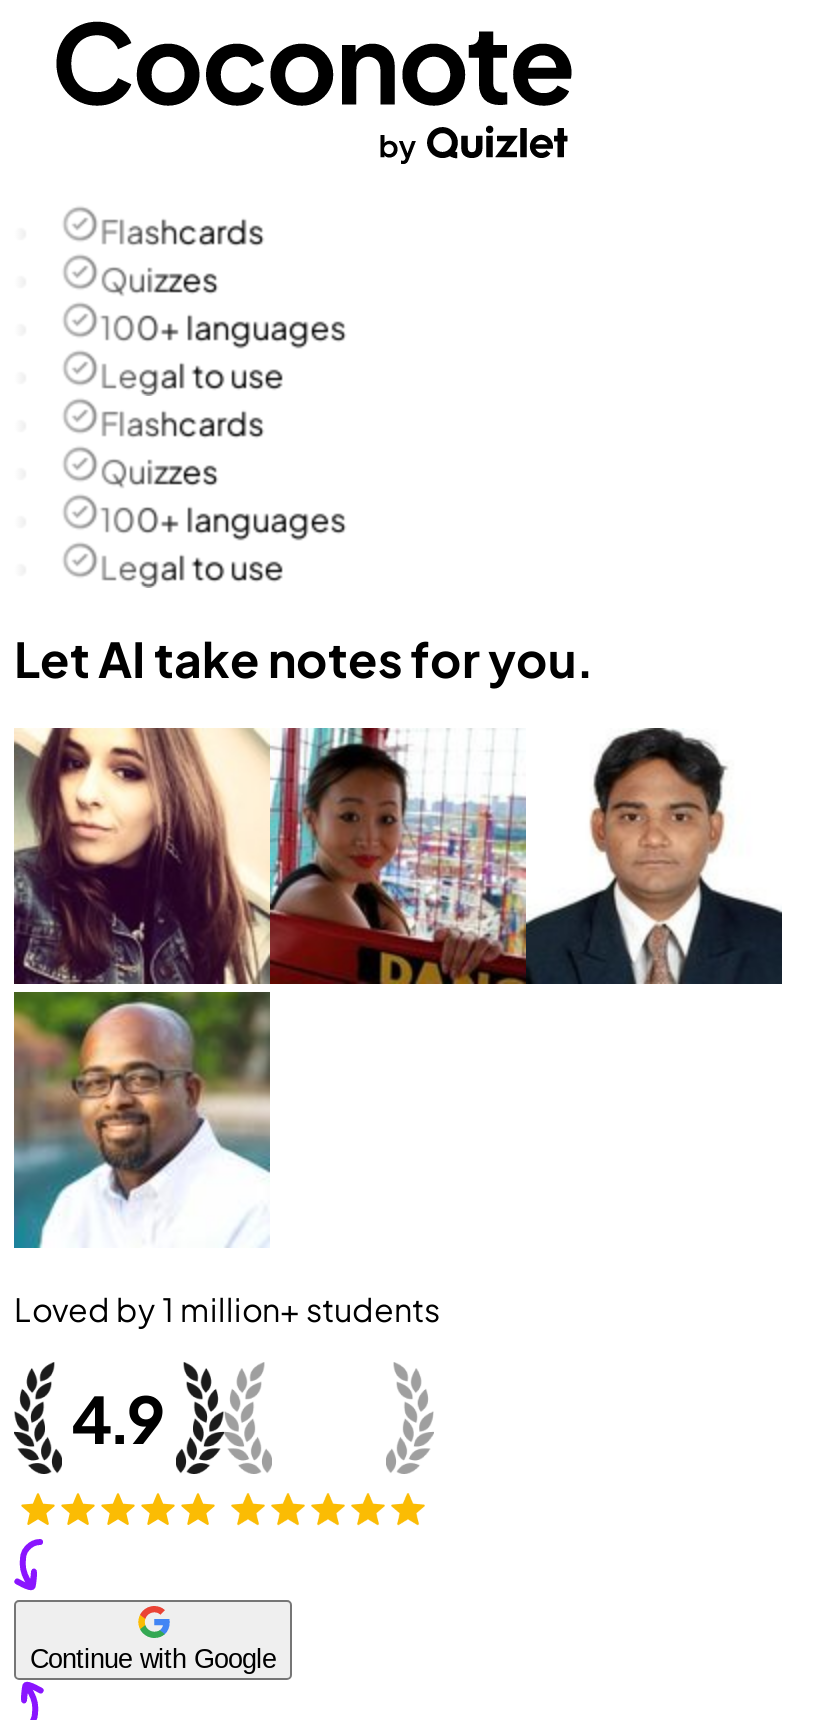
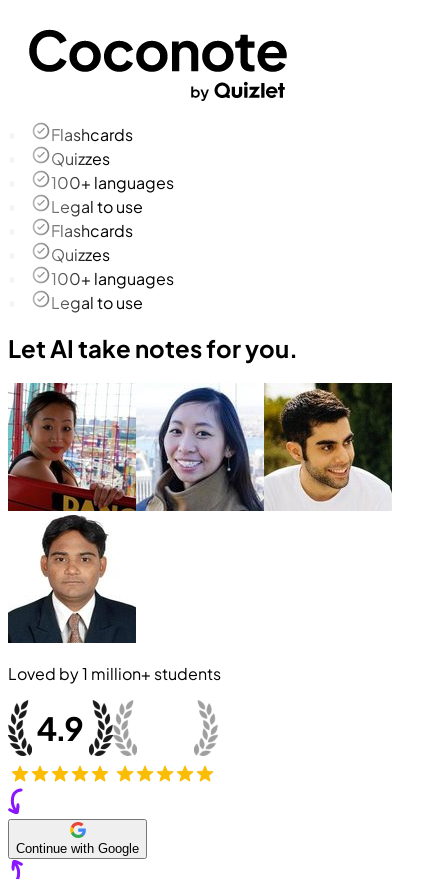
- [image]
+ [image]
